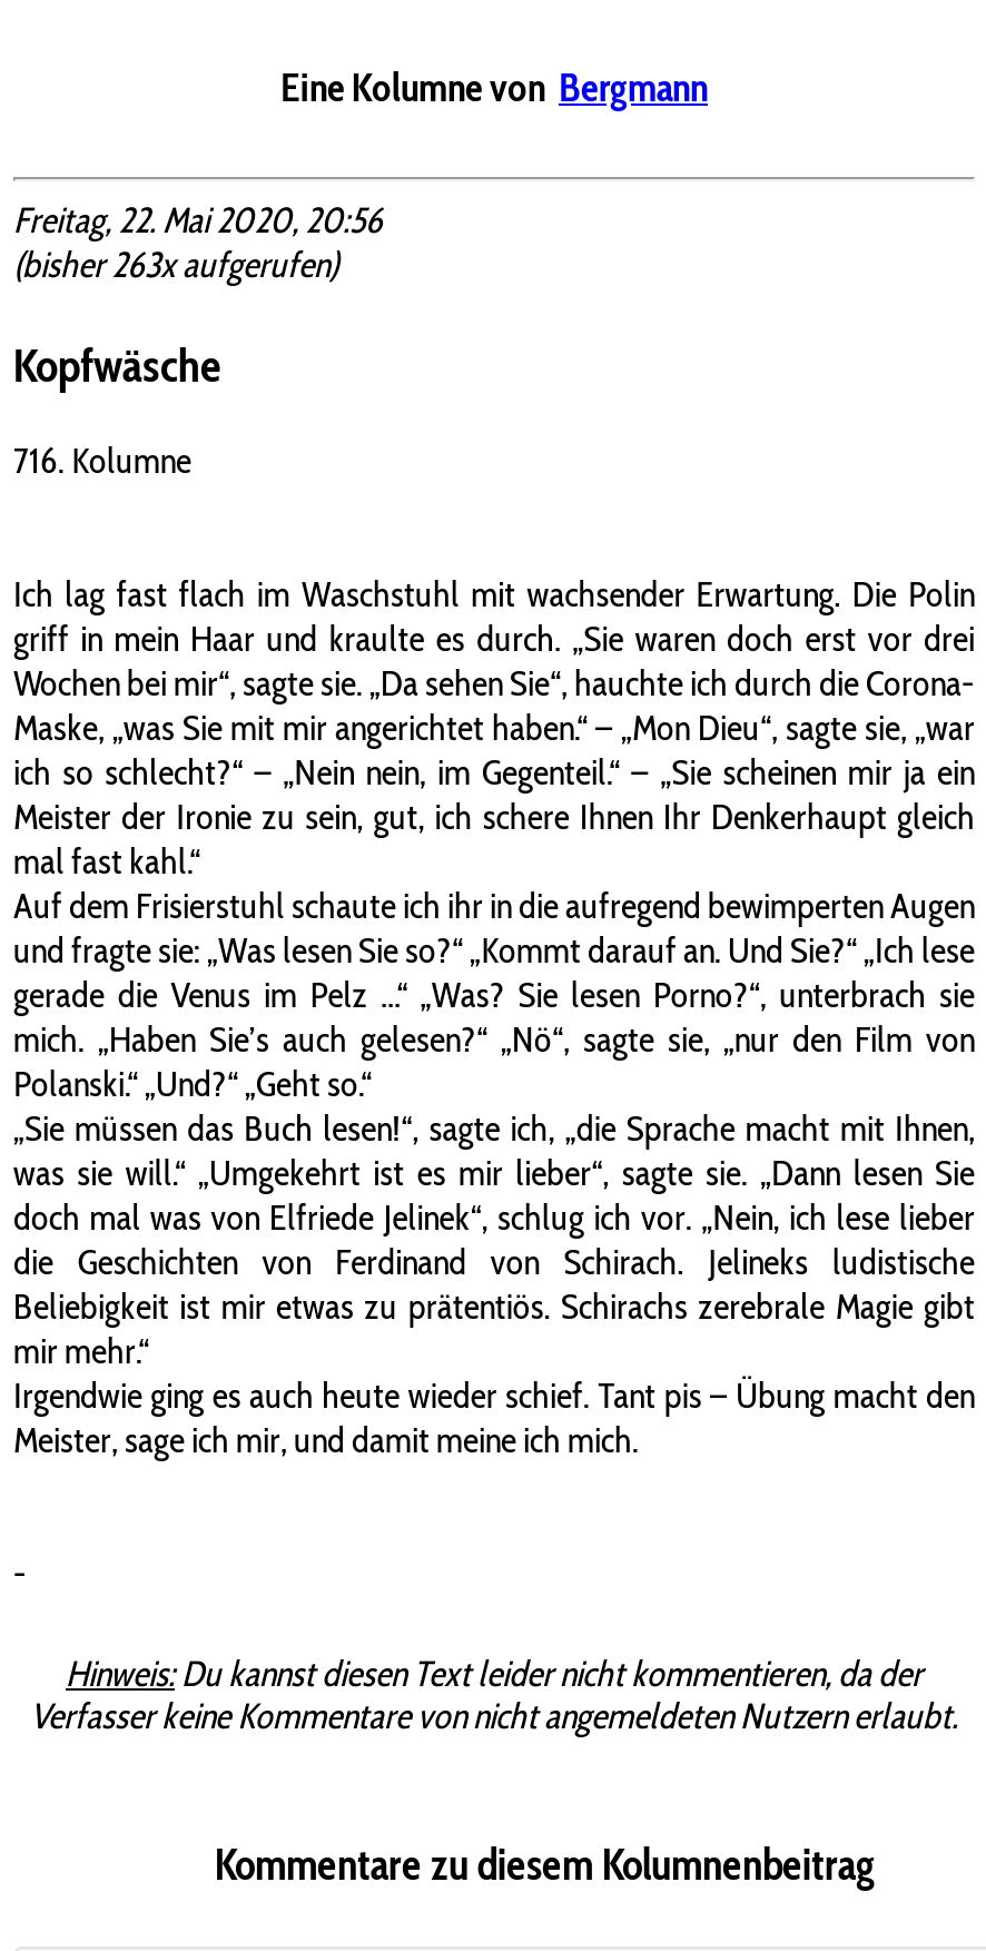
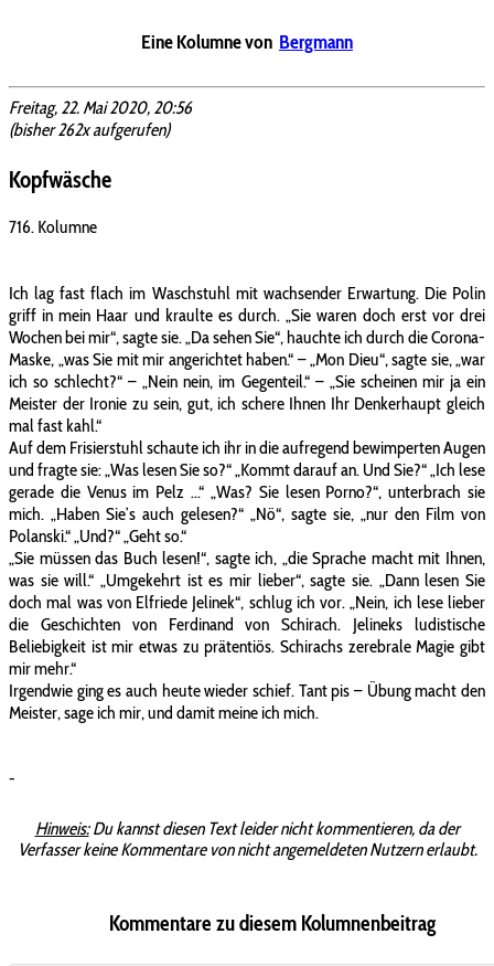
- (bisher 263x aufgerufen)
+ (bisher 262x aufgerufen)
